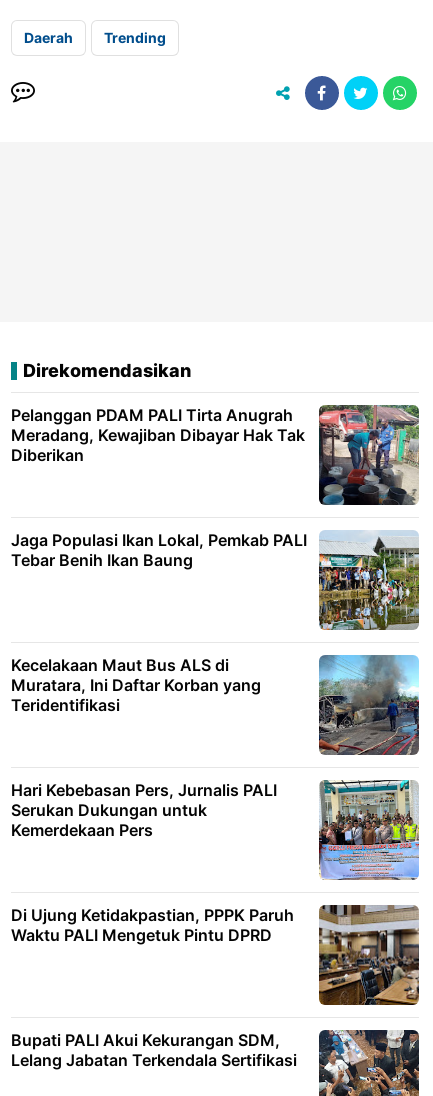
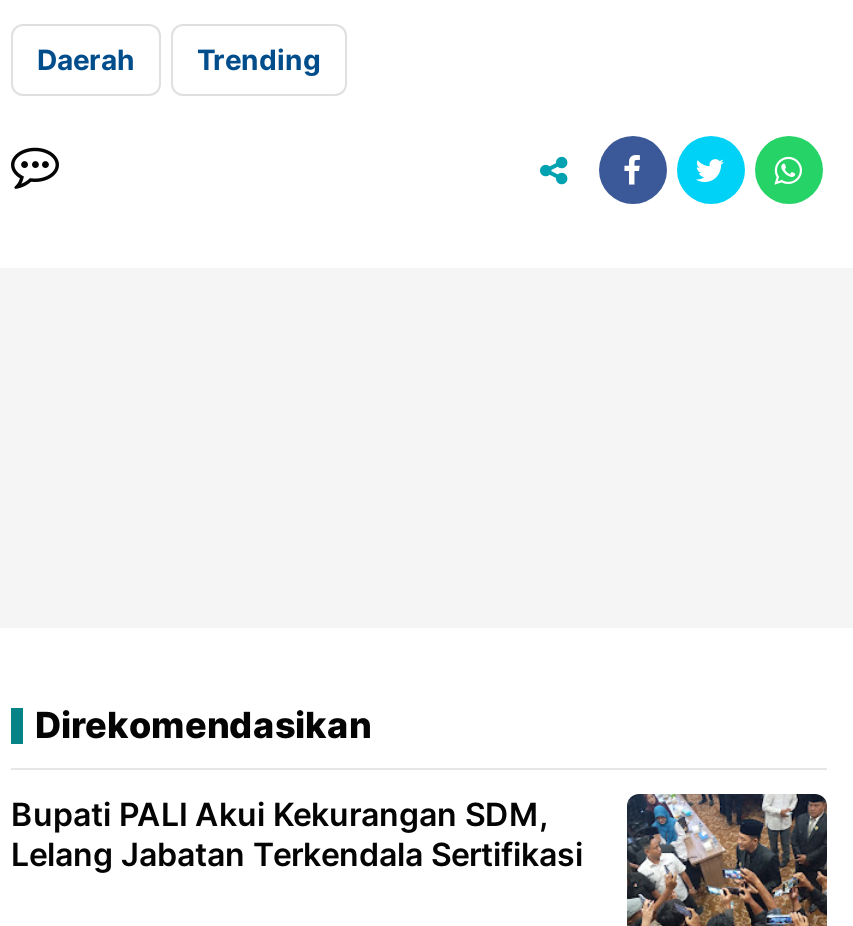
- [image]
- Pelanggan PDAM PALI Tirta Anugrah
- Meradang, Kewajiban Dibayar Hak Tak
- Diberikan

- [image]
- Jaga Populasi Ikan Lokal, Pemkab PALI
- Tebar Benih Ikan Baung

- Kecelakaan Maut Bus ALS di
- Muratara, Ini Daftar Korban yang
- Teridentifikasi

- [image]

- Hari Kebebasan Pers, Jurnalis PALI
- Serukan Dukungan untuk
- Kemerdekaan Pers

- [image]

- [image]
- Di Ujung Ketidakpastian, PPPK Paruh
- Waktu PALI Mengetuk Pintu DPRD
